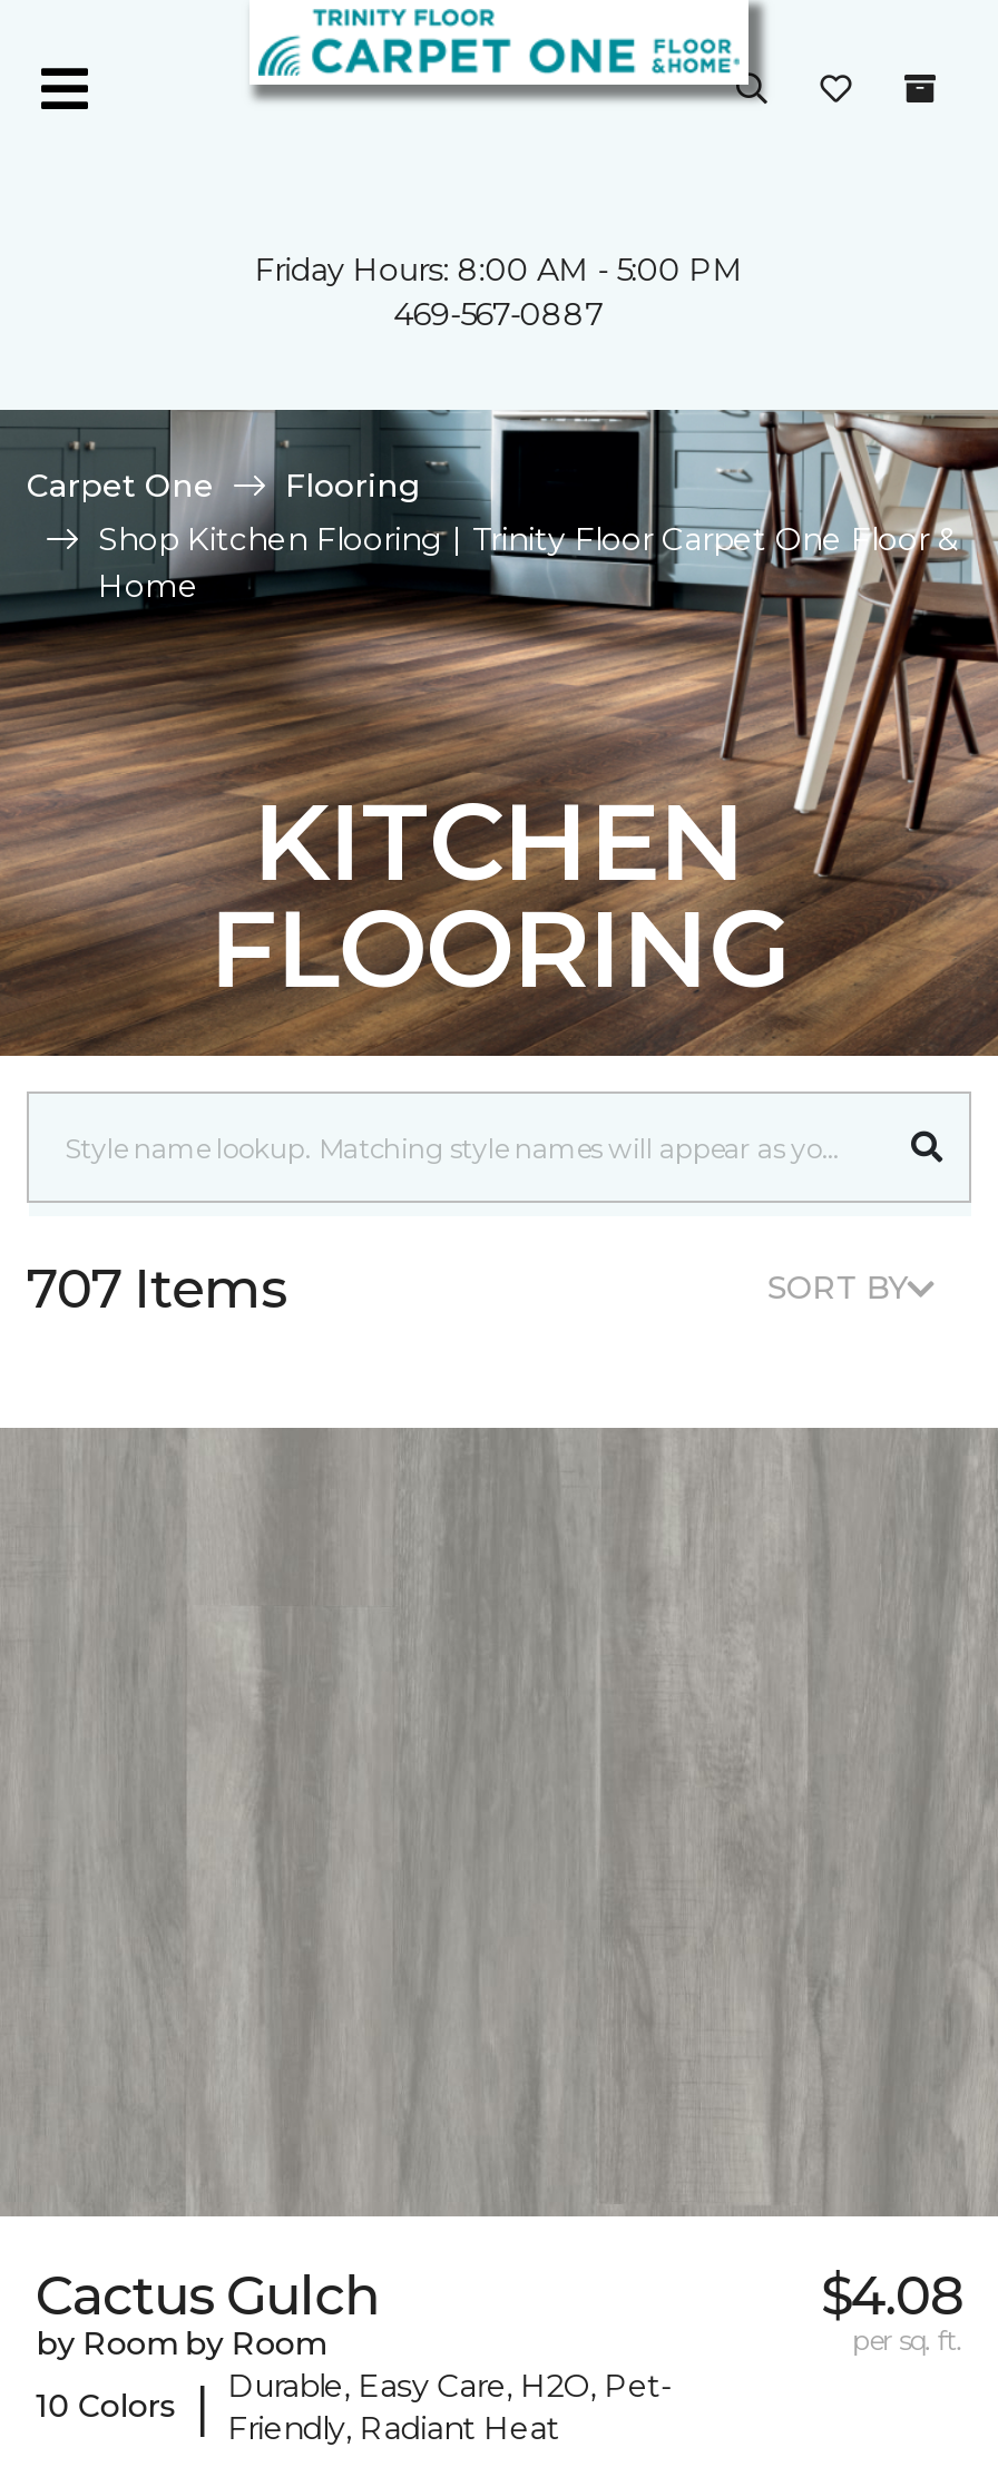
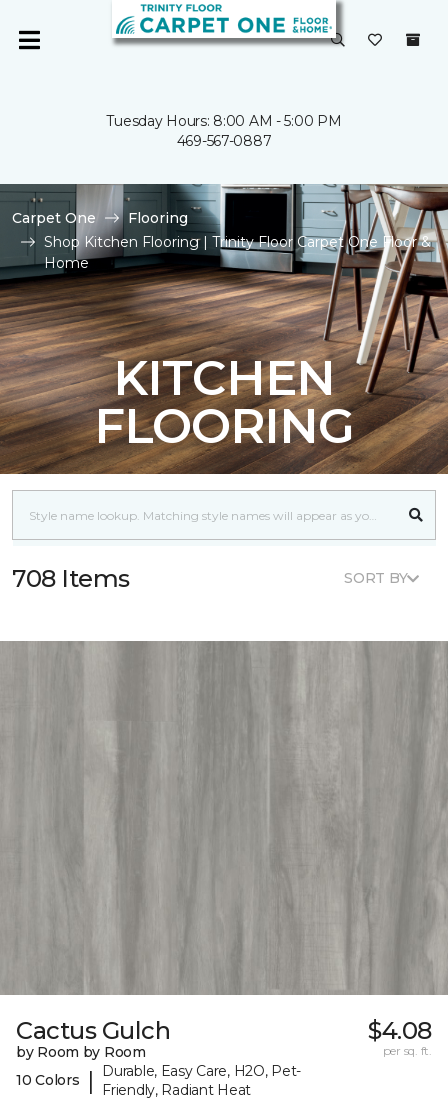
- Friday Hours: 8:00 AM - 5:00 PM
+ Tuesday Hours: 8:00 AM - 5:00 PM

- 707 Items
+ 708 Items
